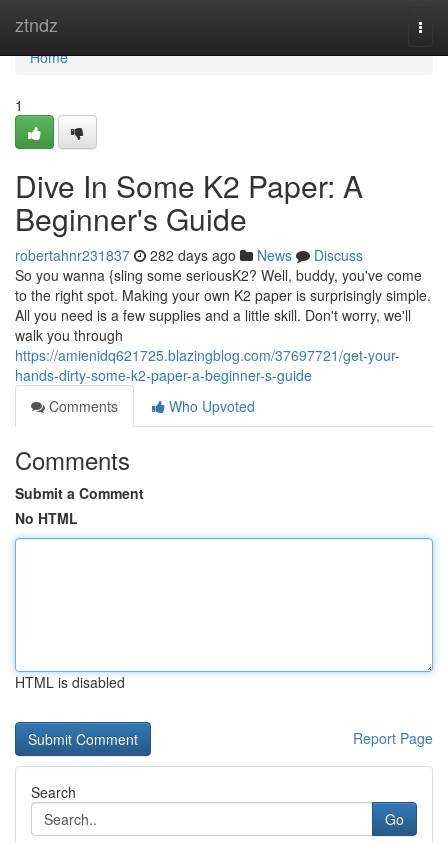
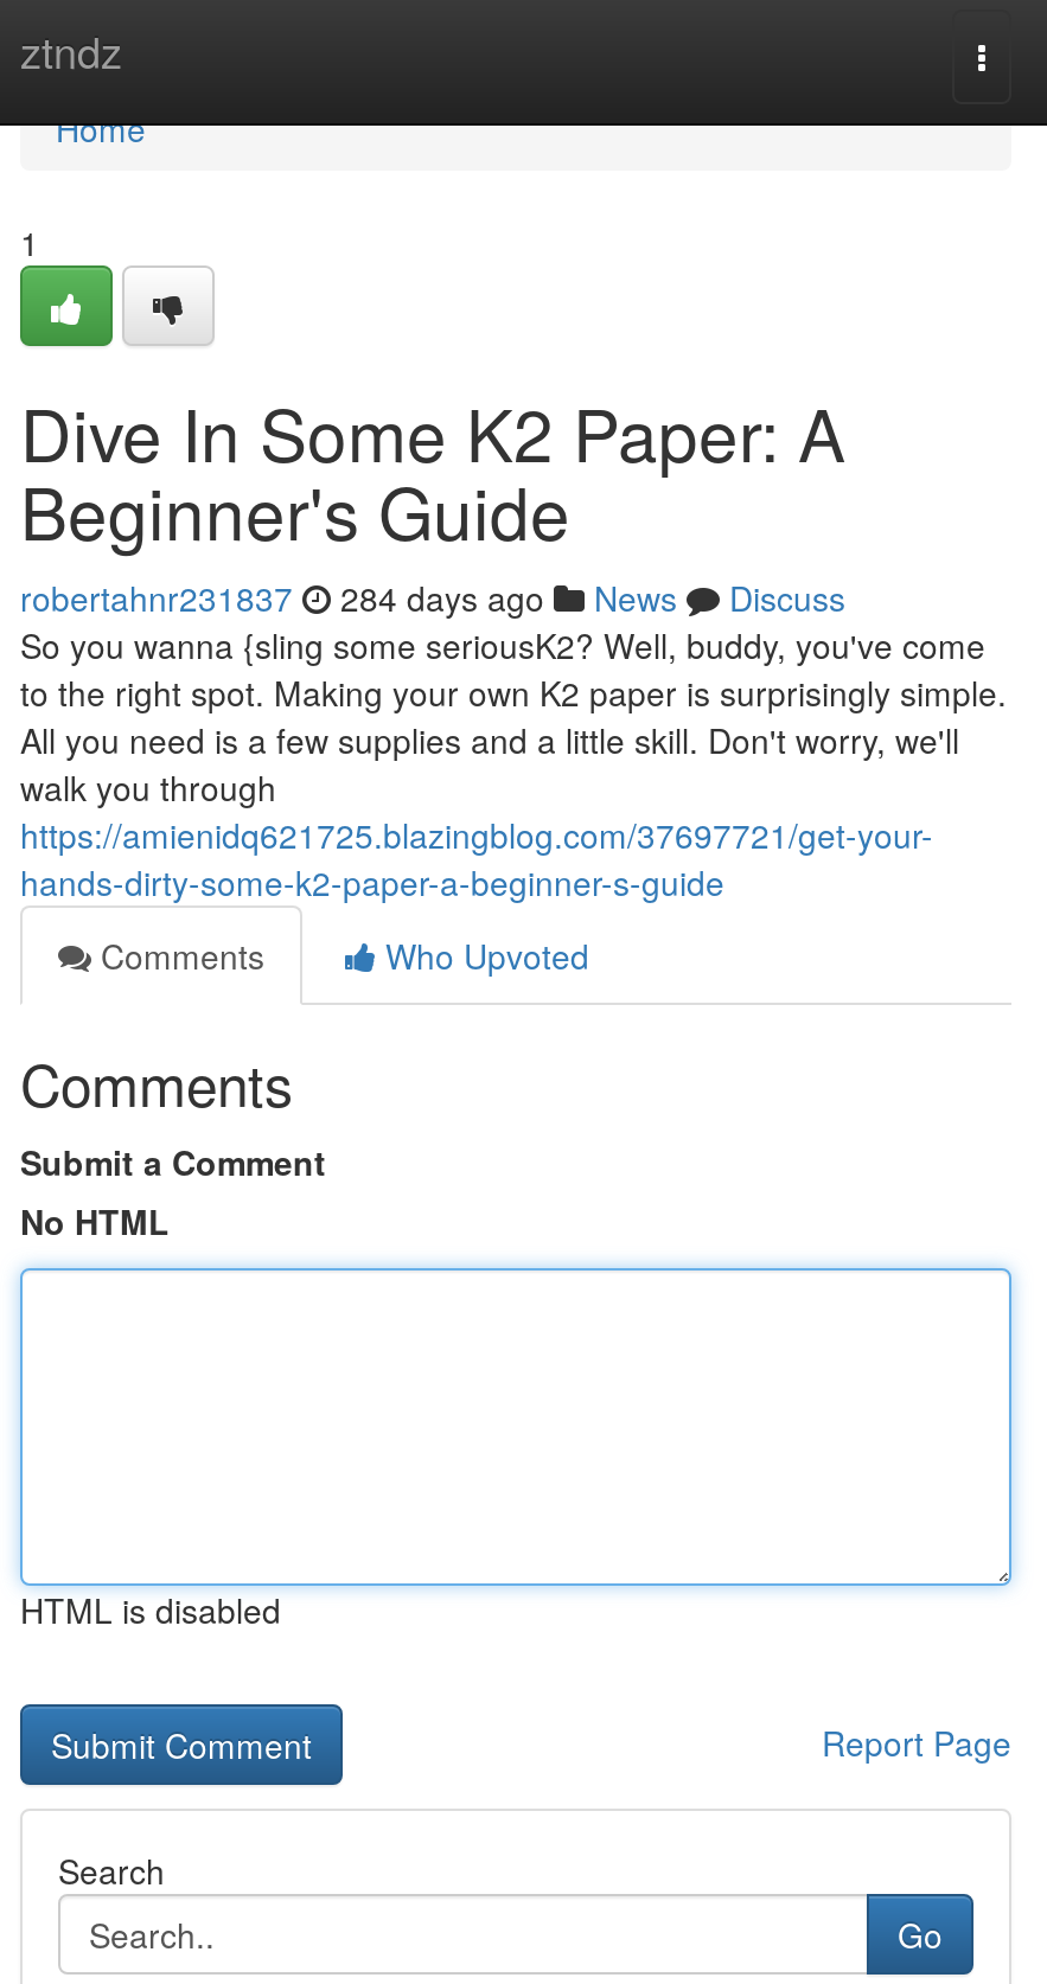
- robertahnr231837 282 days ago News Discuss
+ robertahnr231837 284 days ago News Discuss
